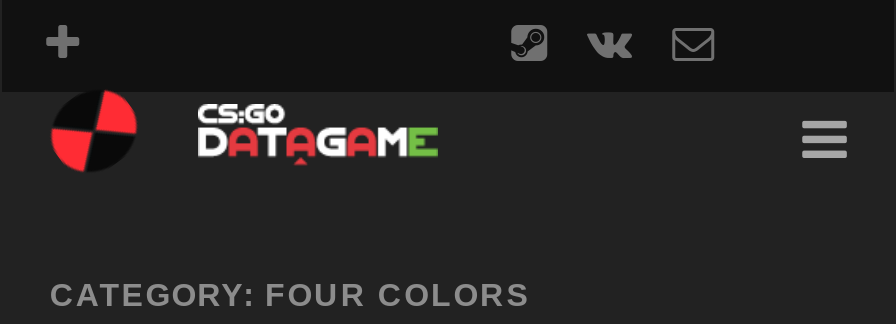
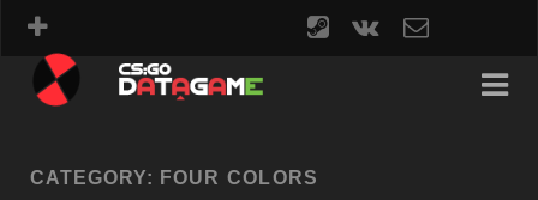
- [image]
+ [image]
